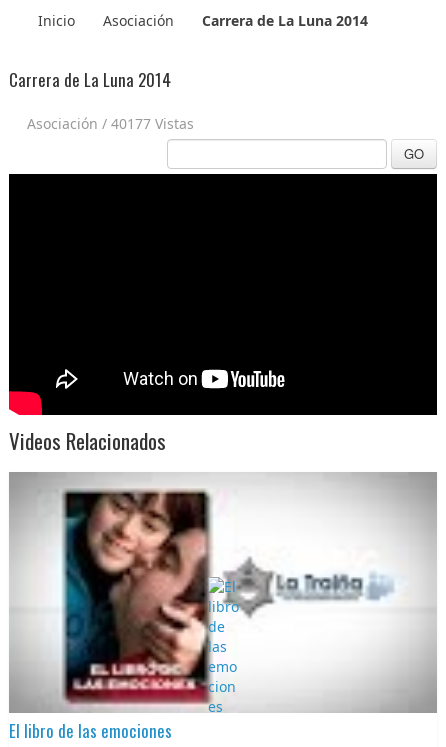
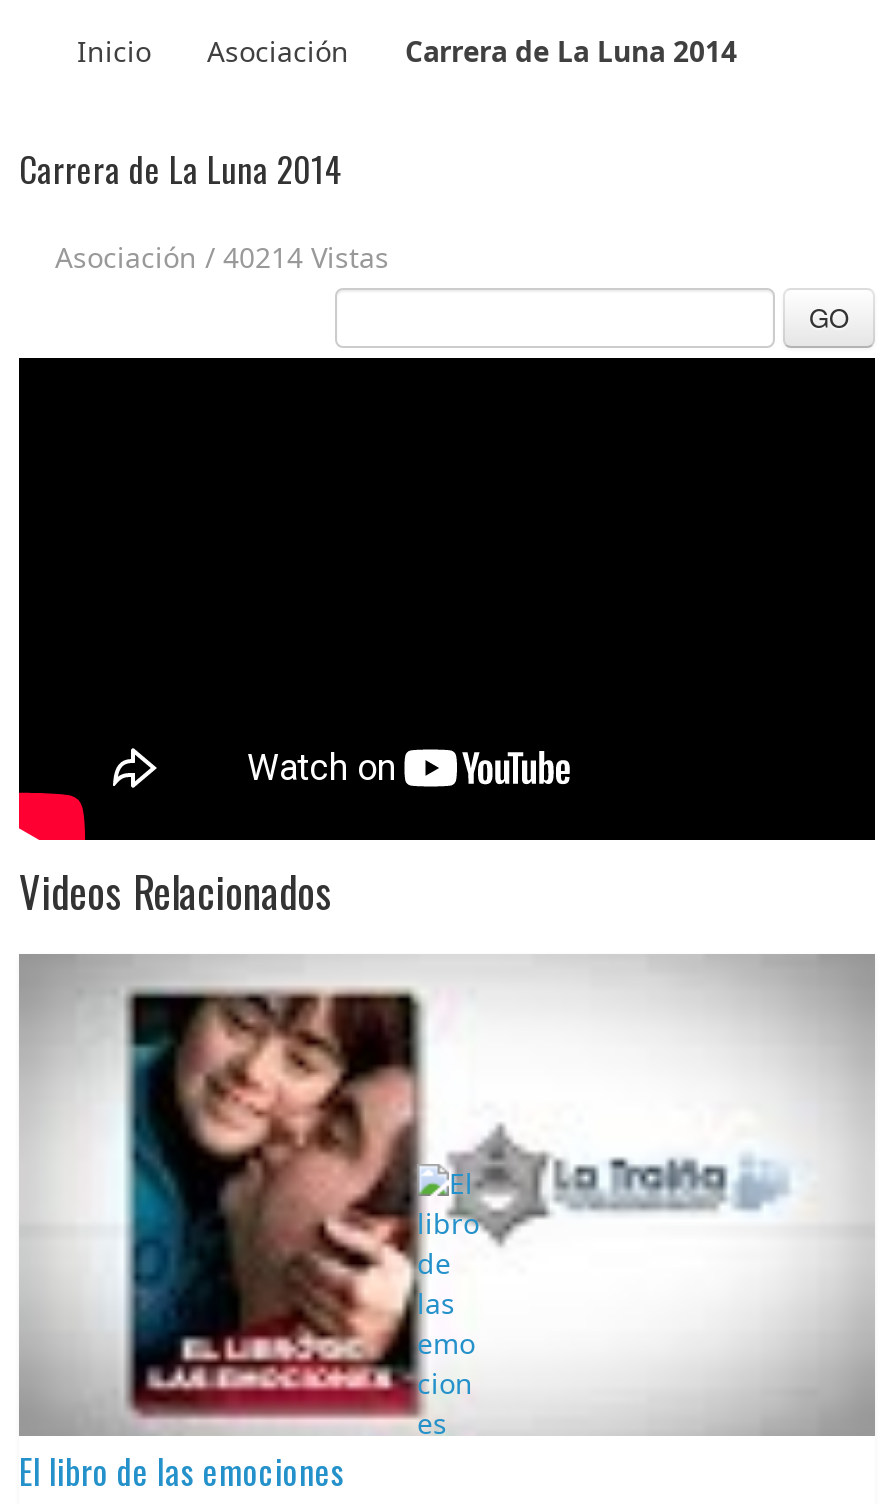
- Asociación / 40177 Vistas
+ Asociación / 40214 Vistas
